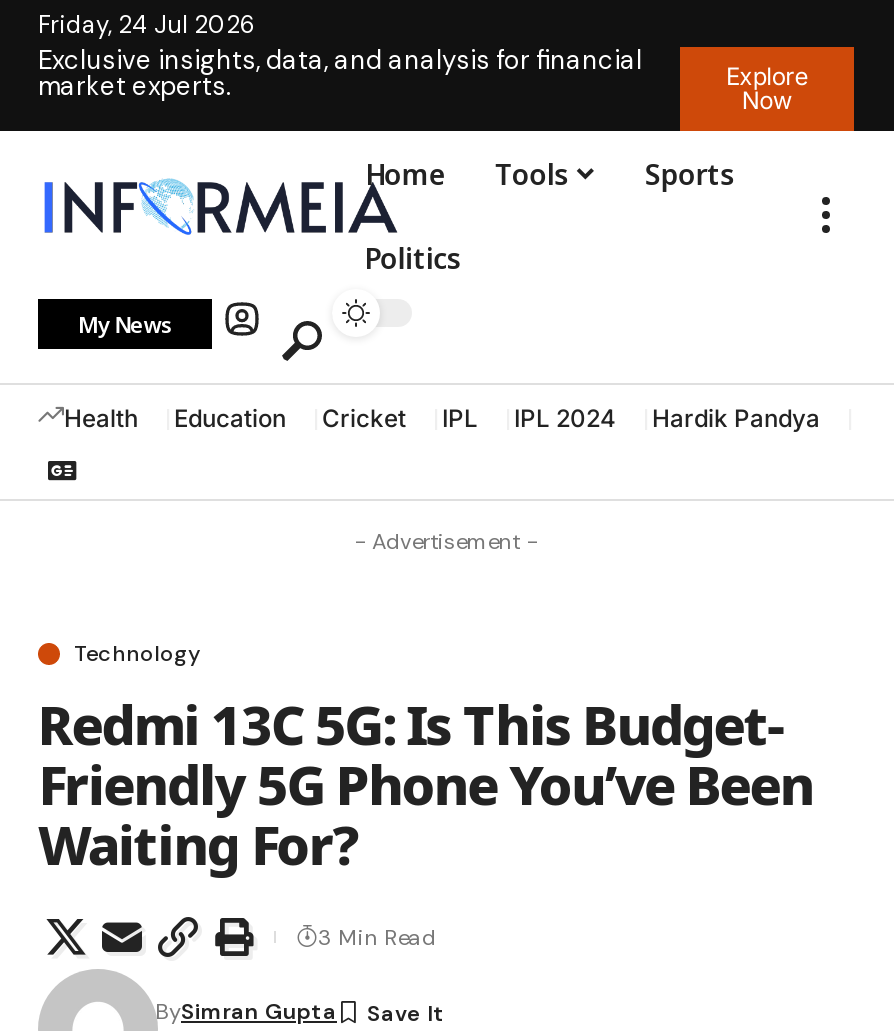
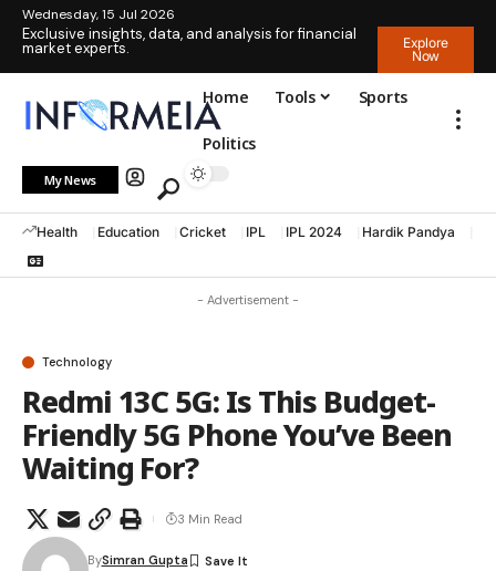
- Friday, 24 Jul 2026
+ Wednesday, 15 Jul 2026
